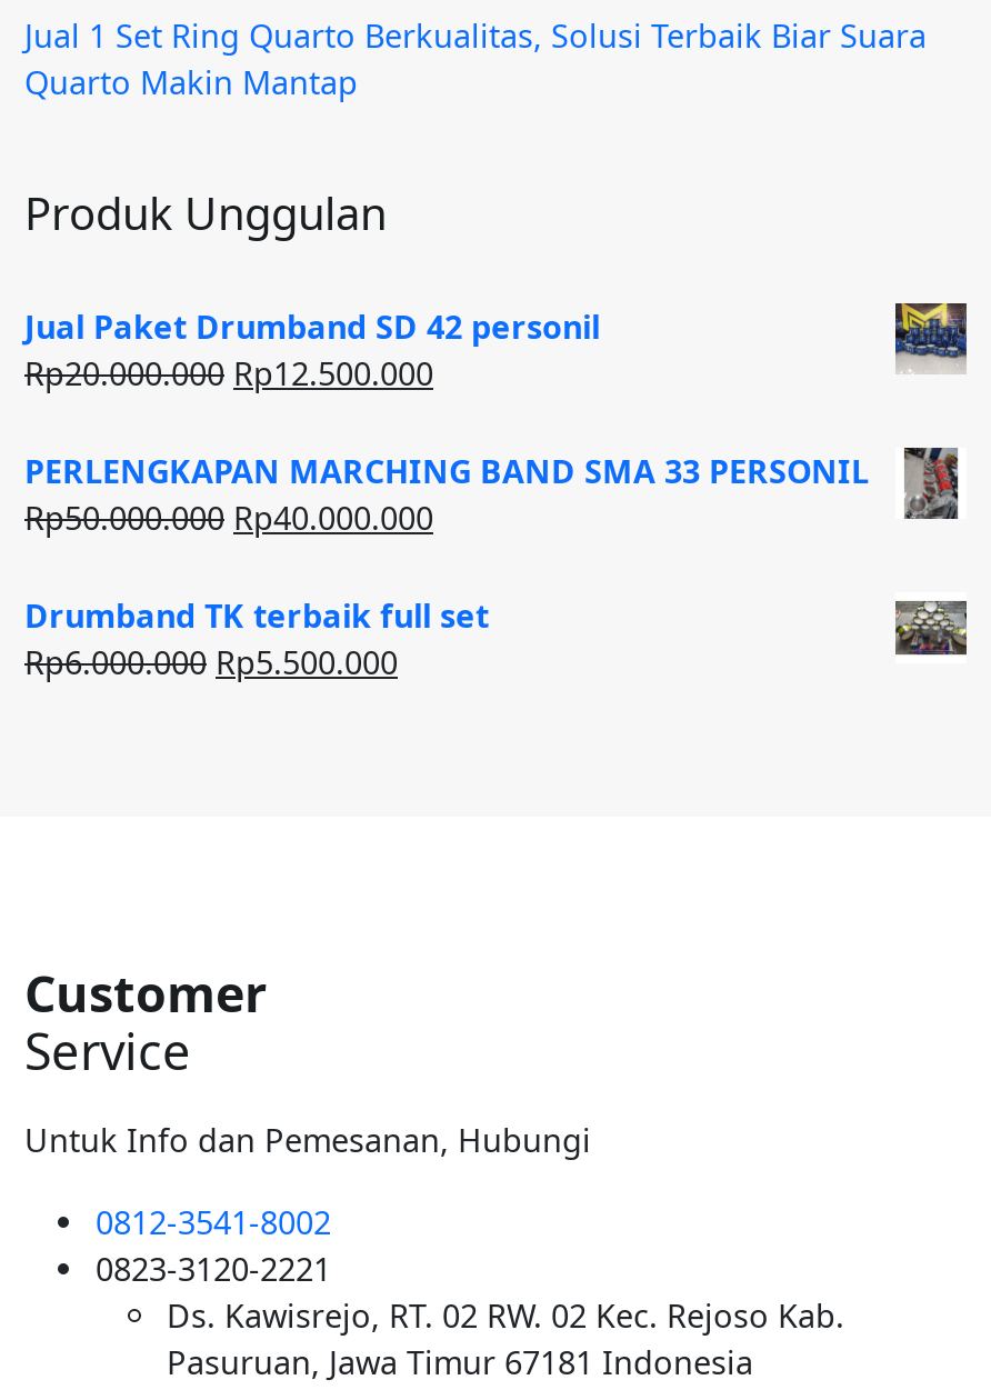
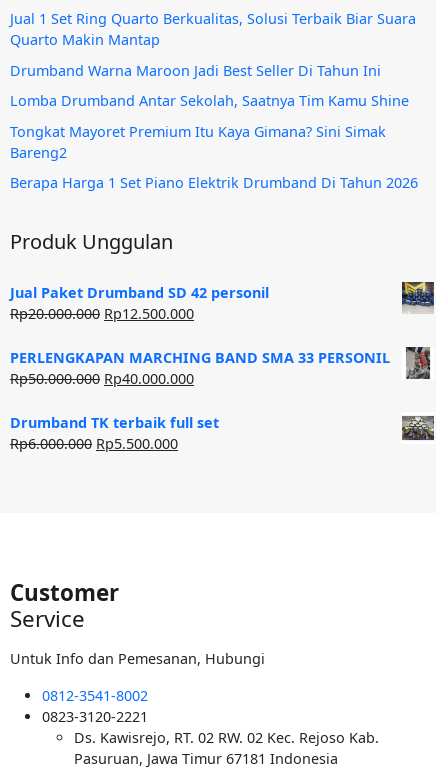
+ Drumband Warna Maroon Jadi Best Seller Di Tahun Ini
+ Lomba Drumband Antar Sekolah, Saatnya Tim Kamu Shine
+ Tongkat Mayoret Premium Itu Kaya Gimana? Sini Simak
+ Bareng2
+ Berapa Harga 1 Set Piano Elektrik Drumband Di Tahun 2026
